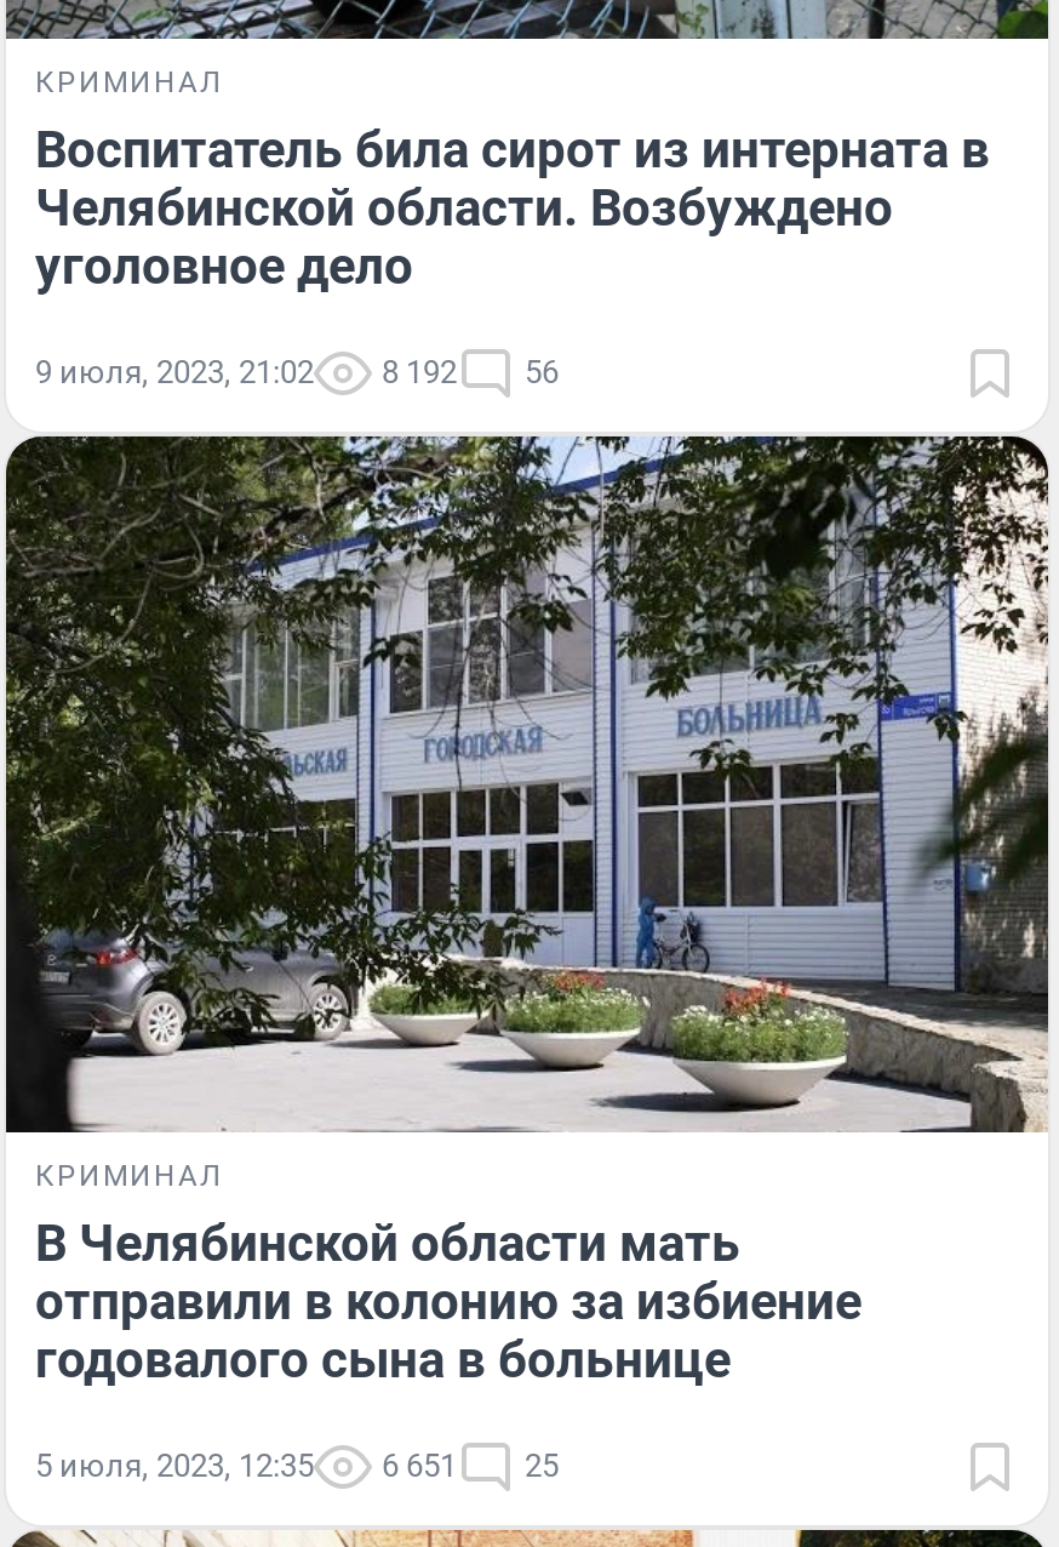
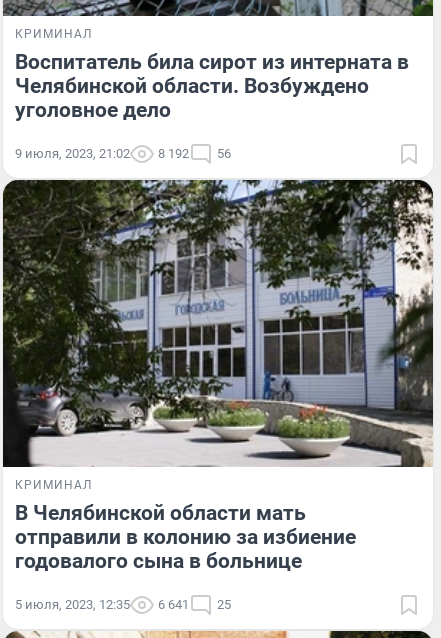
- 5 июля, 2023, 12:35 6 651 25
+ 5 июля, 2023, 12:35 6 641 25
